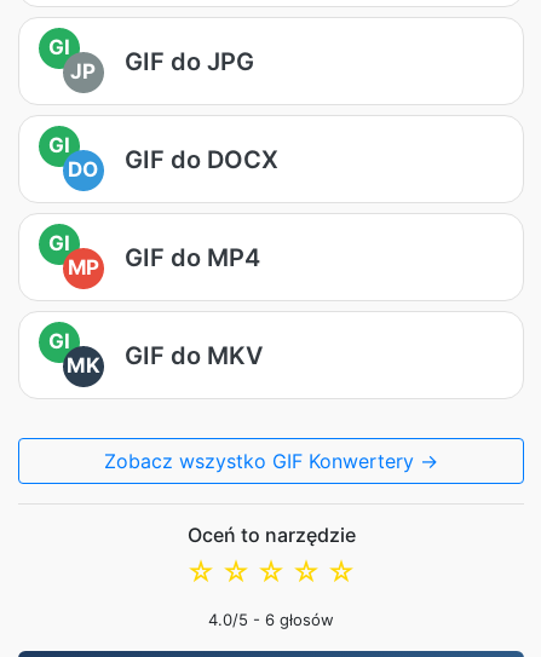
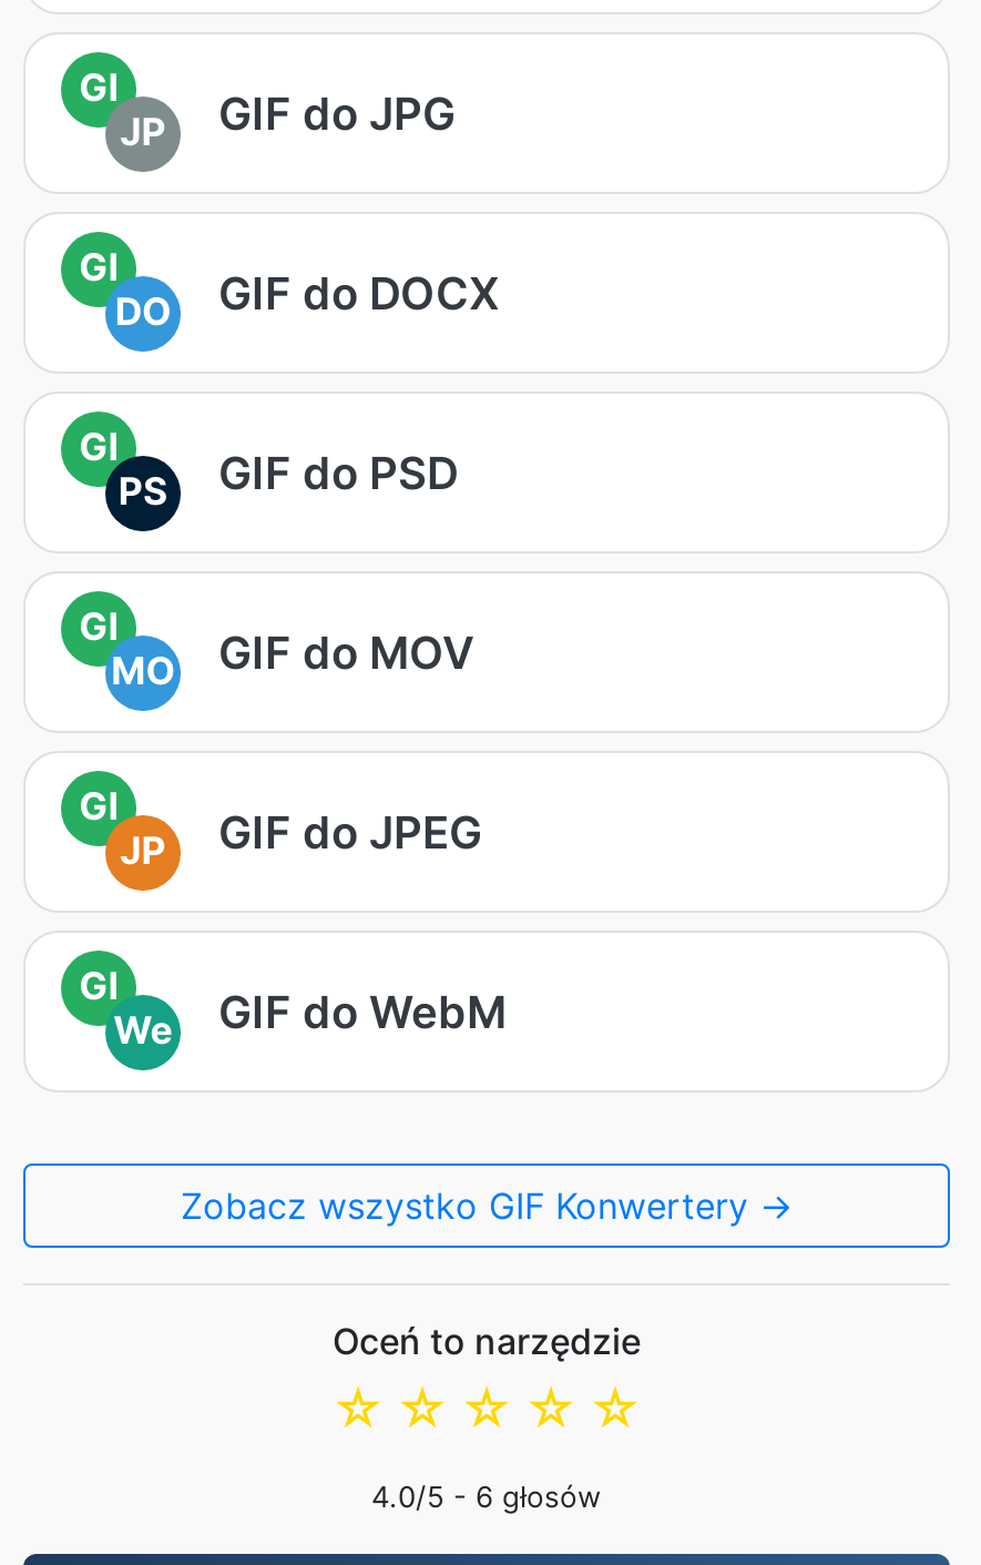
- MP
- GIF do MP4
+ PS
+ GIF do PSD

- MK
- GIF do MKV
+ MO
+ GIF do MOV
+ GI
+ JP
+ GIF do JPEG
+ GI
+ We
+ GIF do WebM
